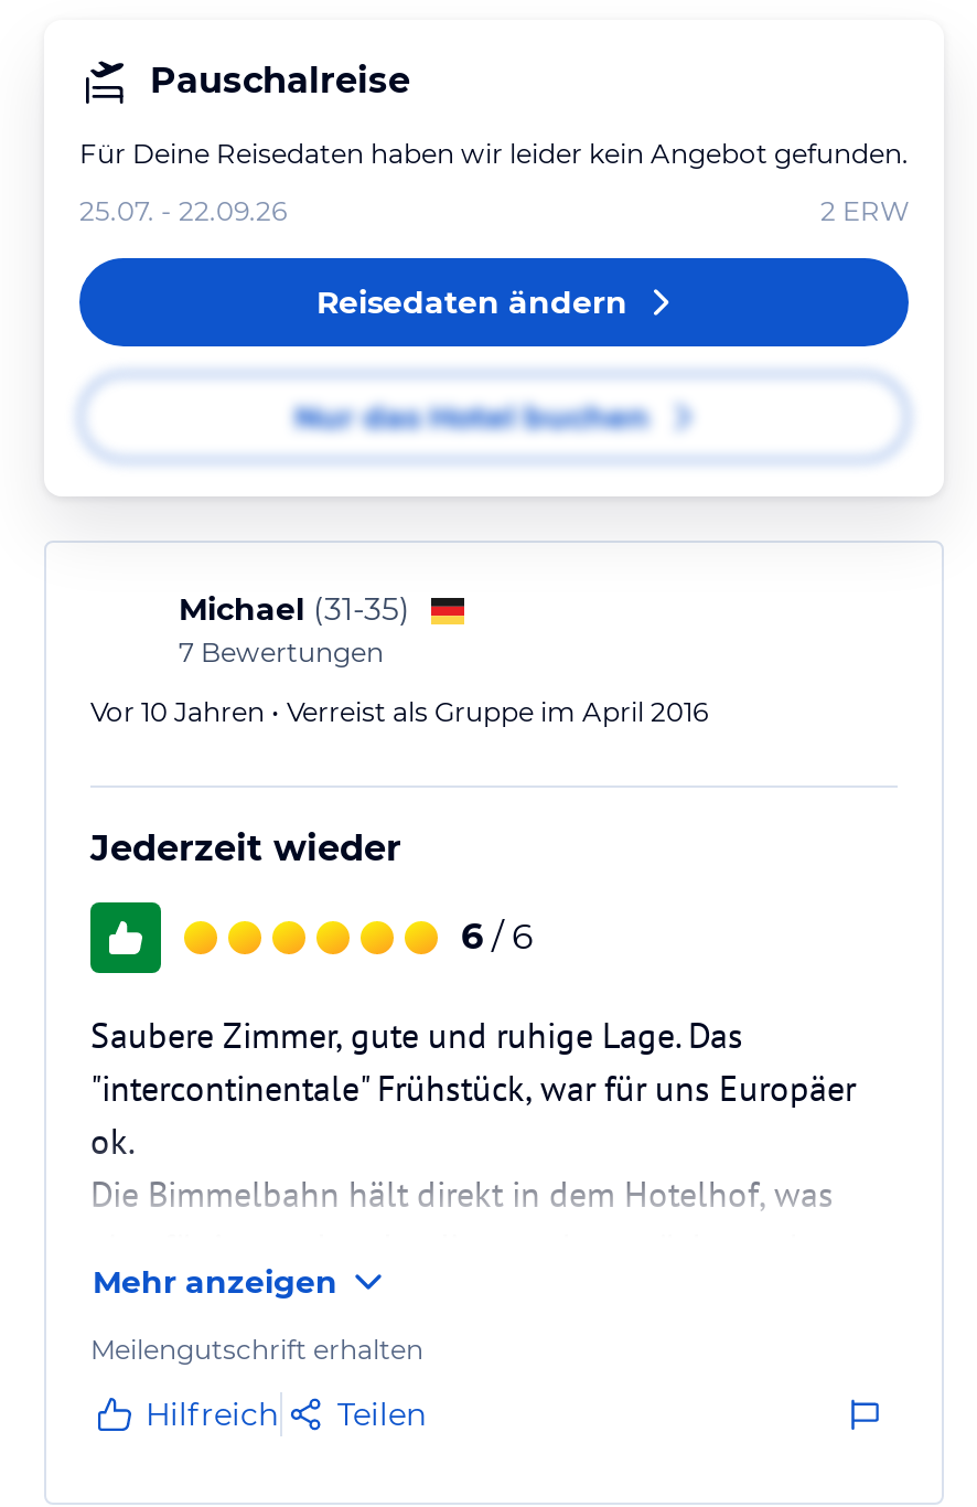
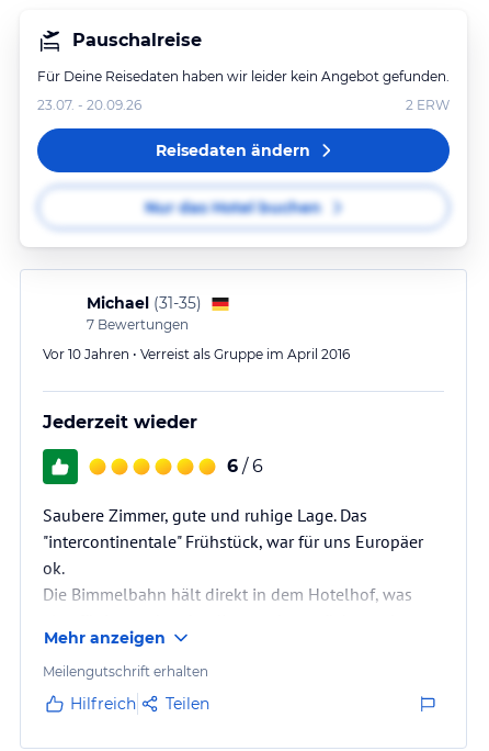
- 25.07. - 22.09.26
+ 23.07. - 20.09.26
